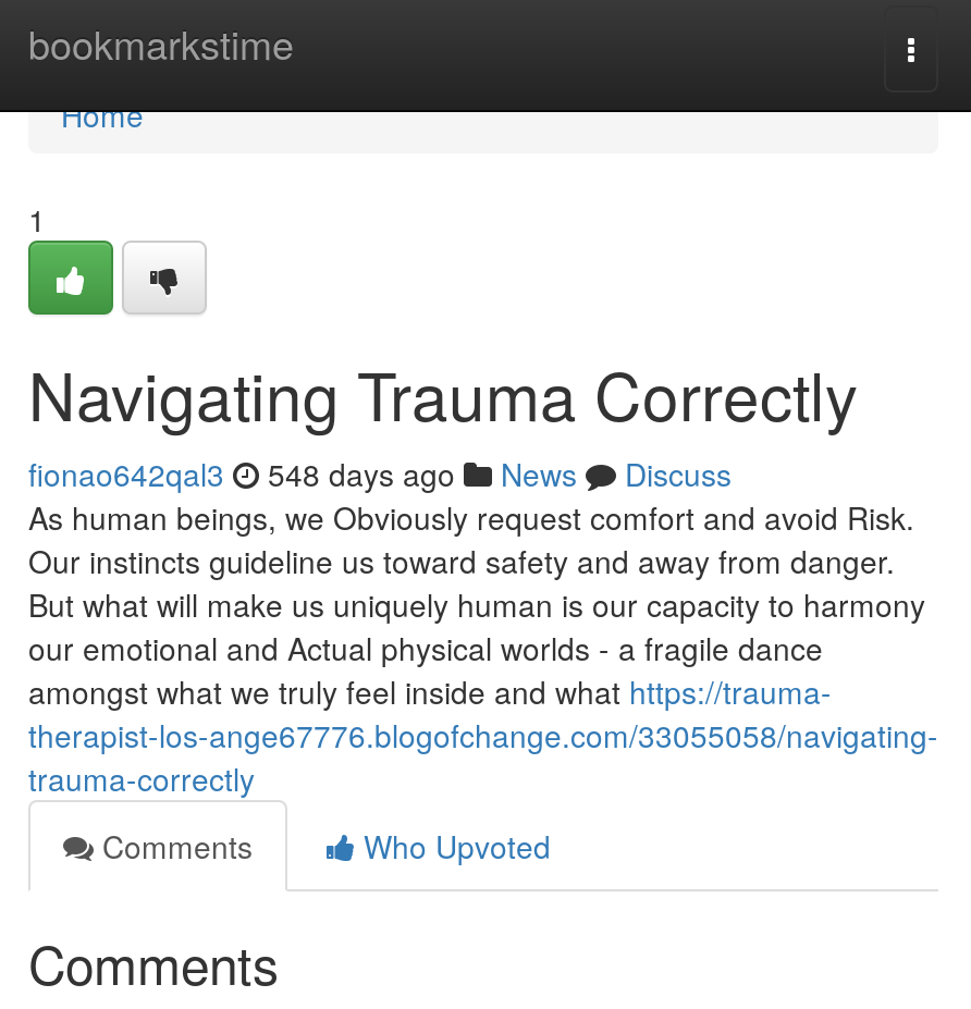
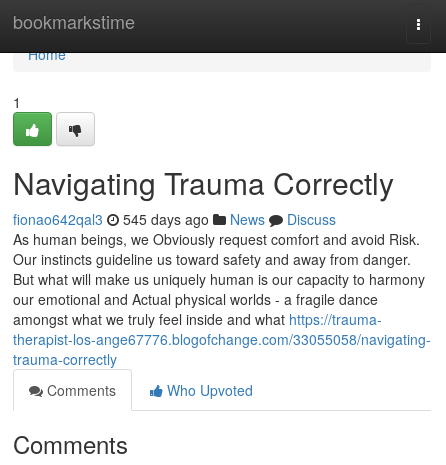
- fionao642qal3 548 days ago News Discuss
+ fionao642qal3 545 days ago News Discuss
